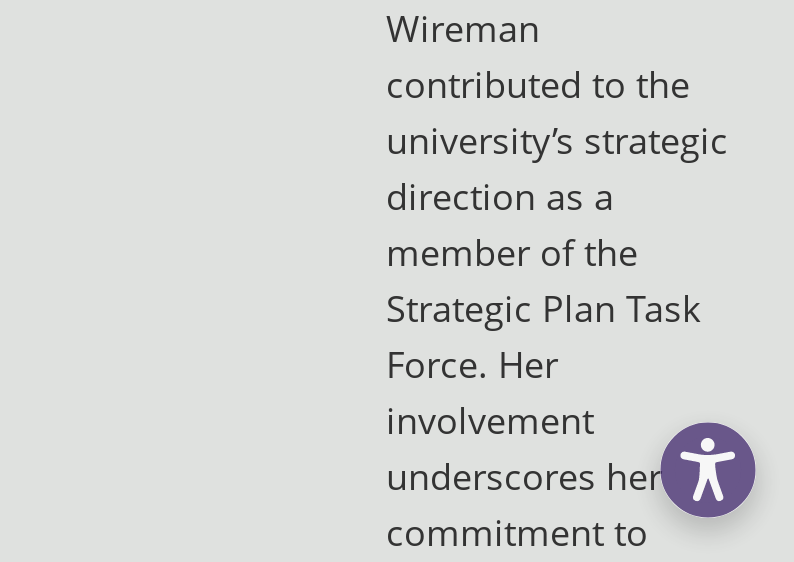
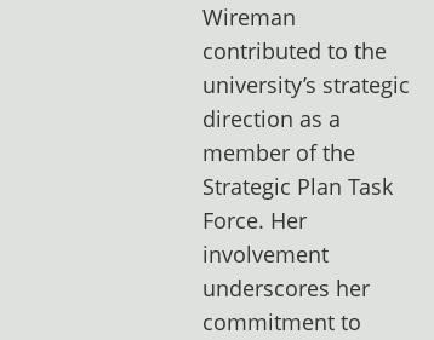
- [image]
